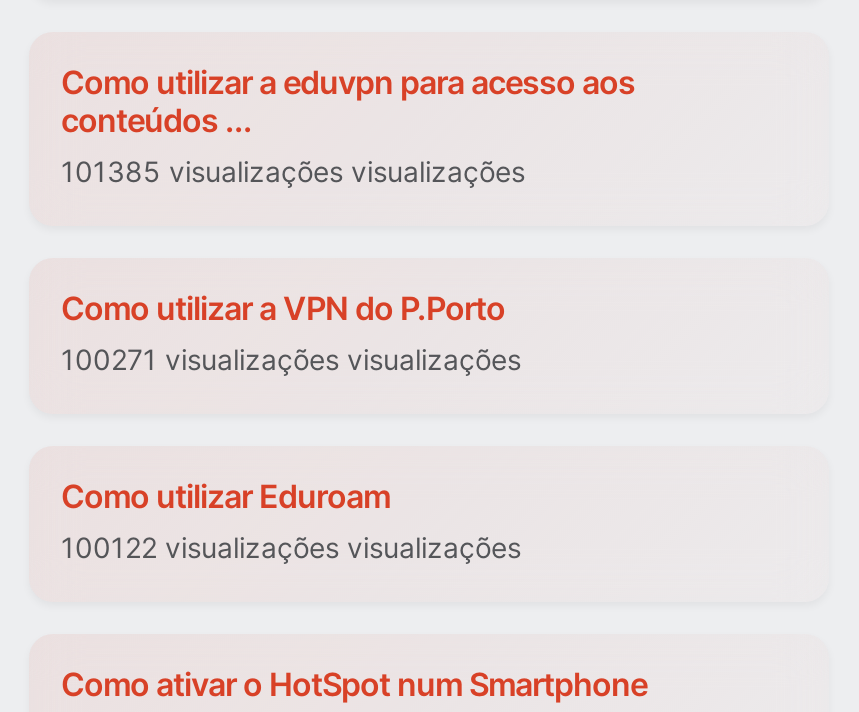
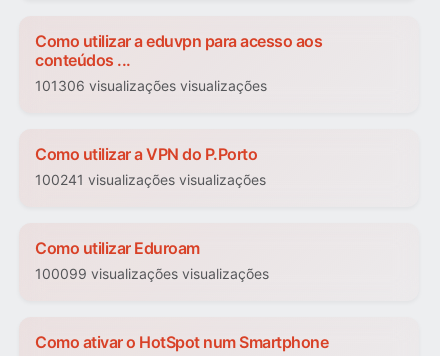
- 101385 visualizações visualizações
+ 101306 visualizações visualizações

- 100271 visualizações visualizações
+ 100241 visualizações visualizações

- 100122 visualizações visualizações
+ 100099 visualizações visualizações
